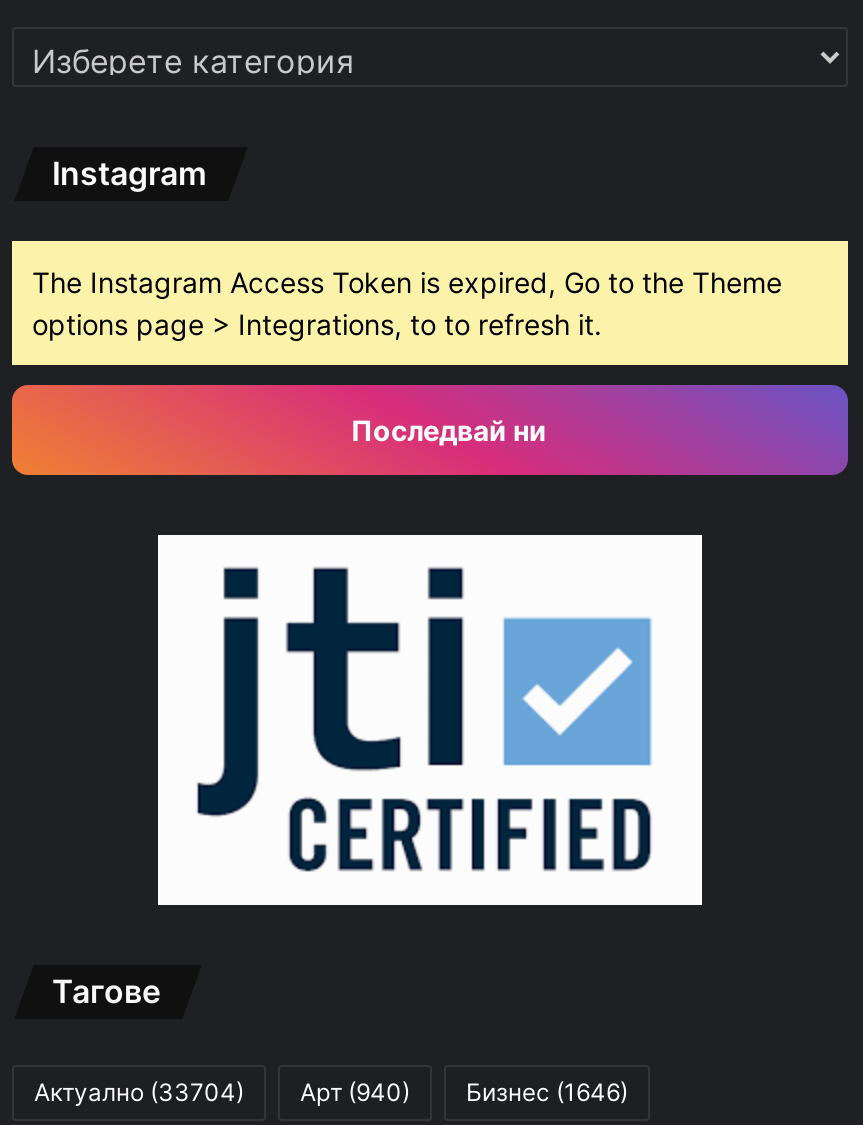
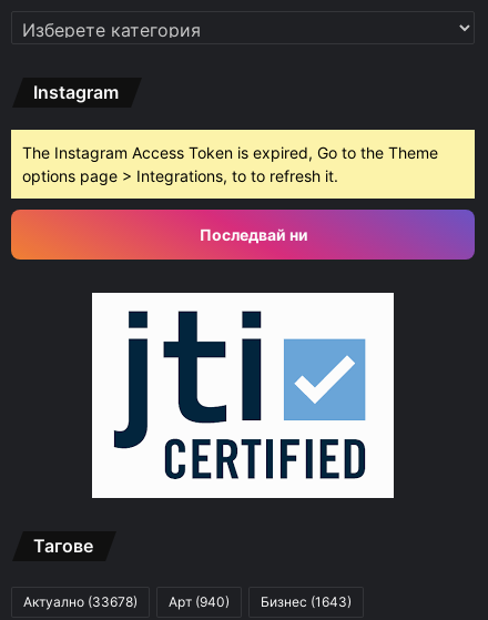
- Актуално (33704)
+ Актуално (33678)

- Бизнес (1646)
+ Бизнес (1643)
